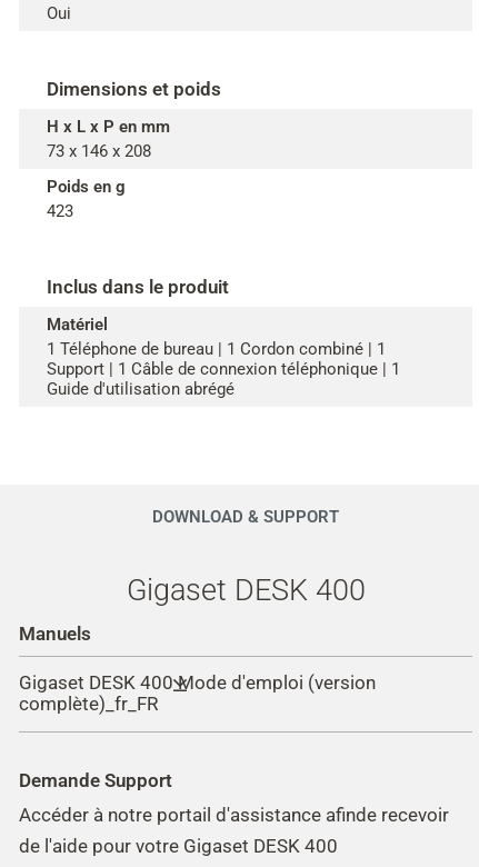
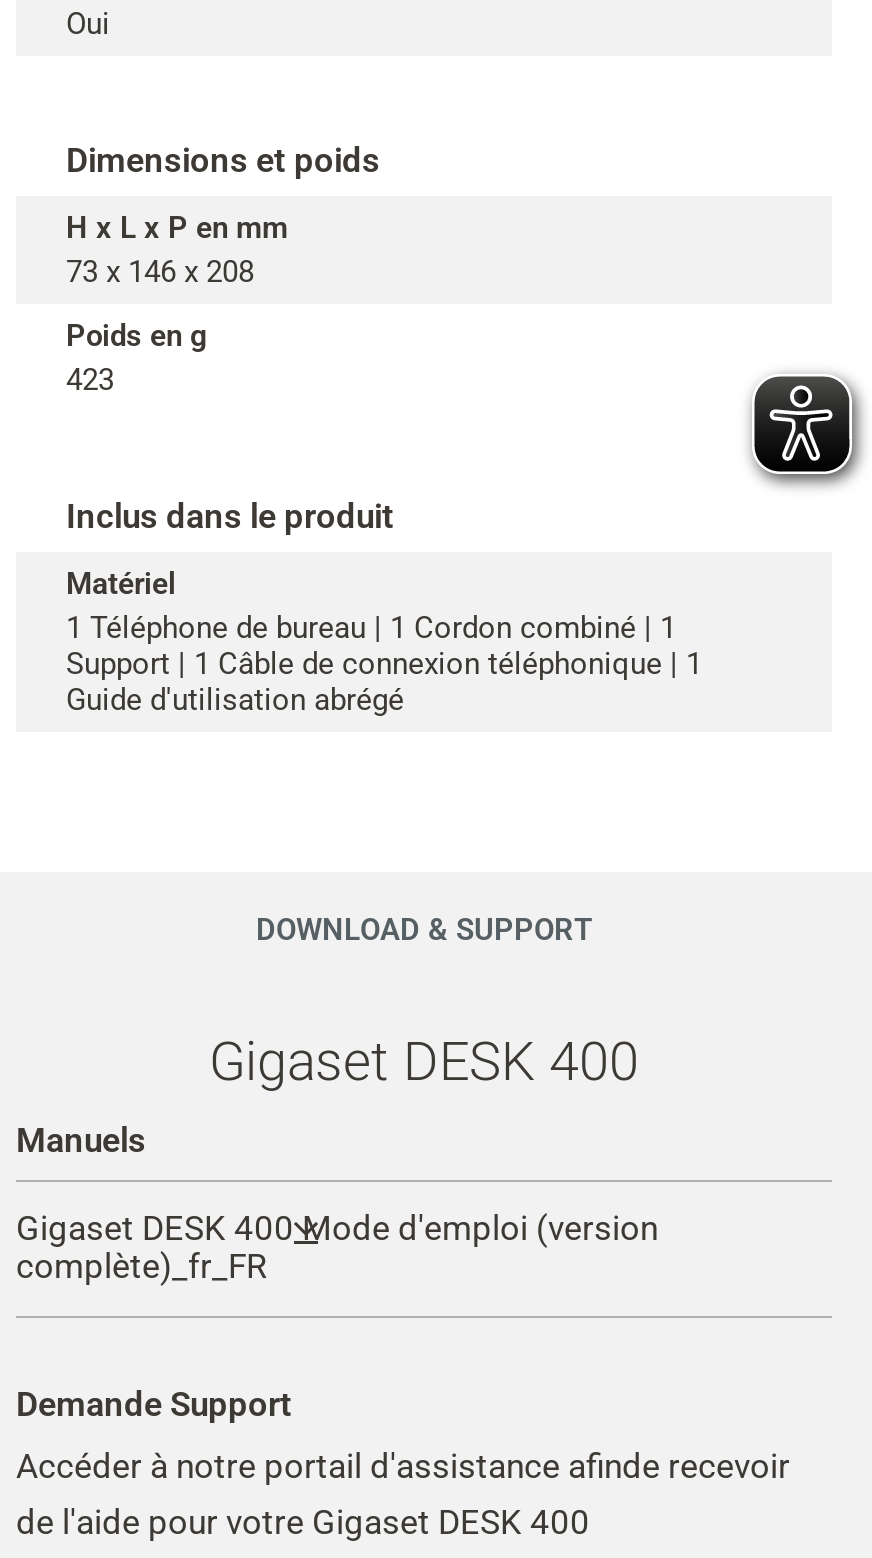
+ [image]
